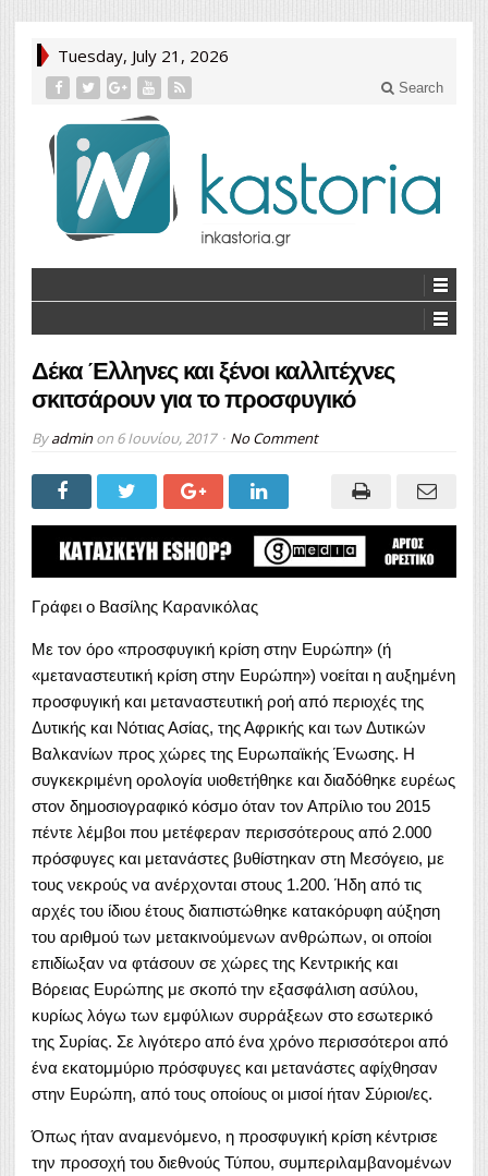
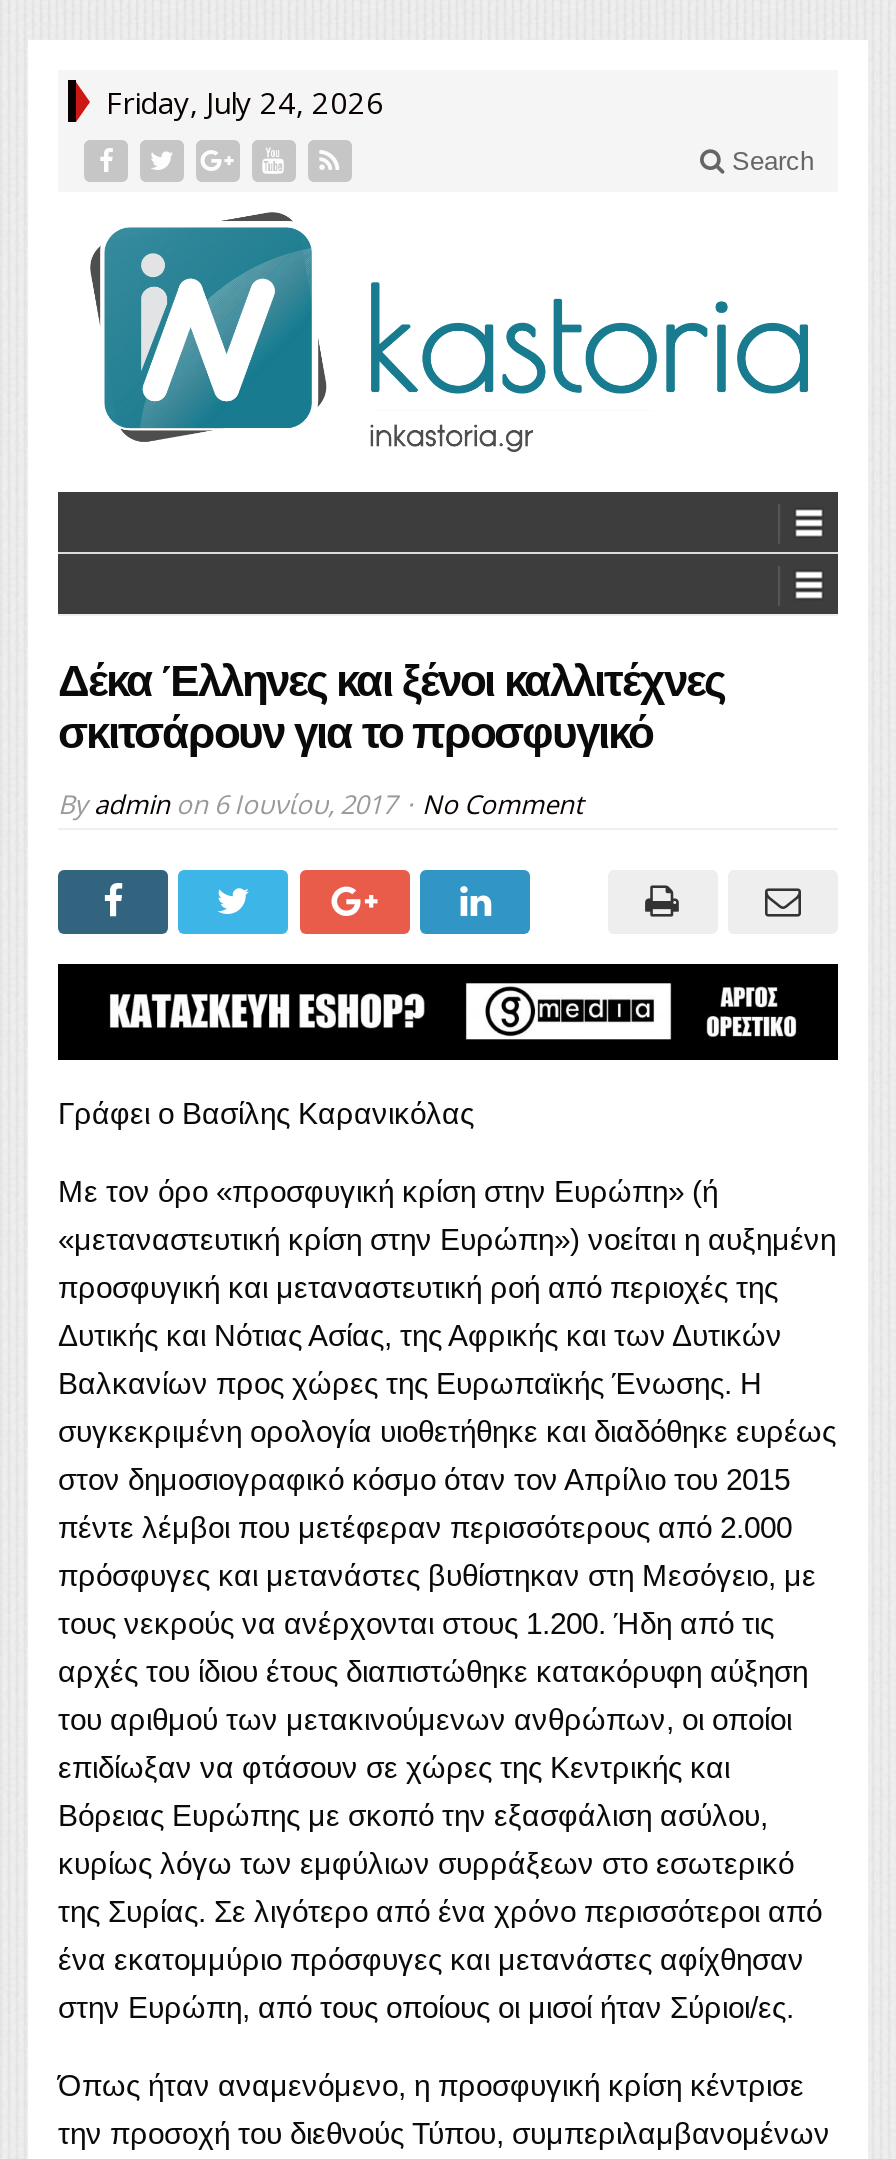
- Tuesday, July 21, 2026
+ Friday, July 24, 2026
